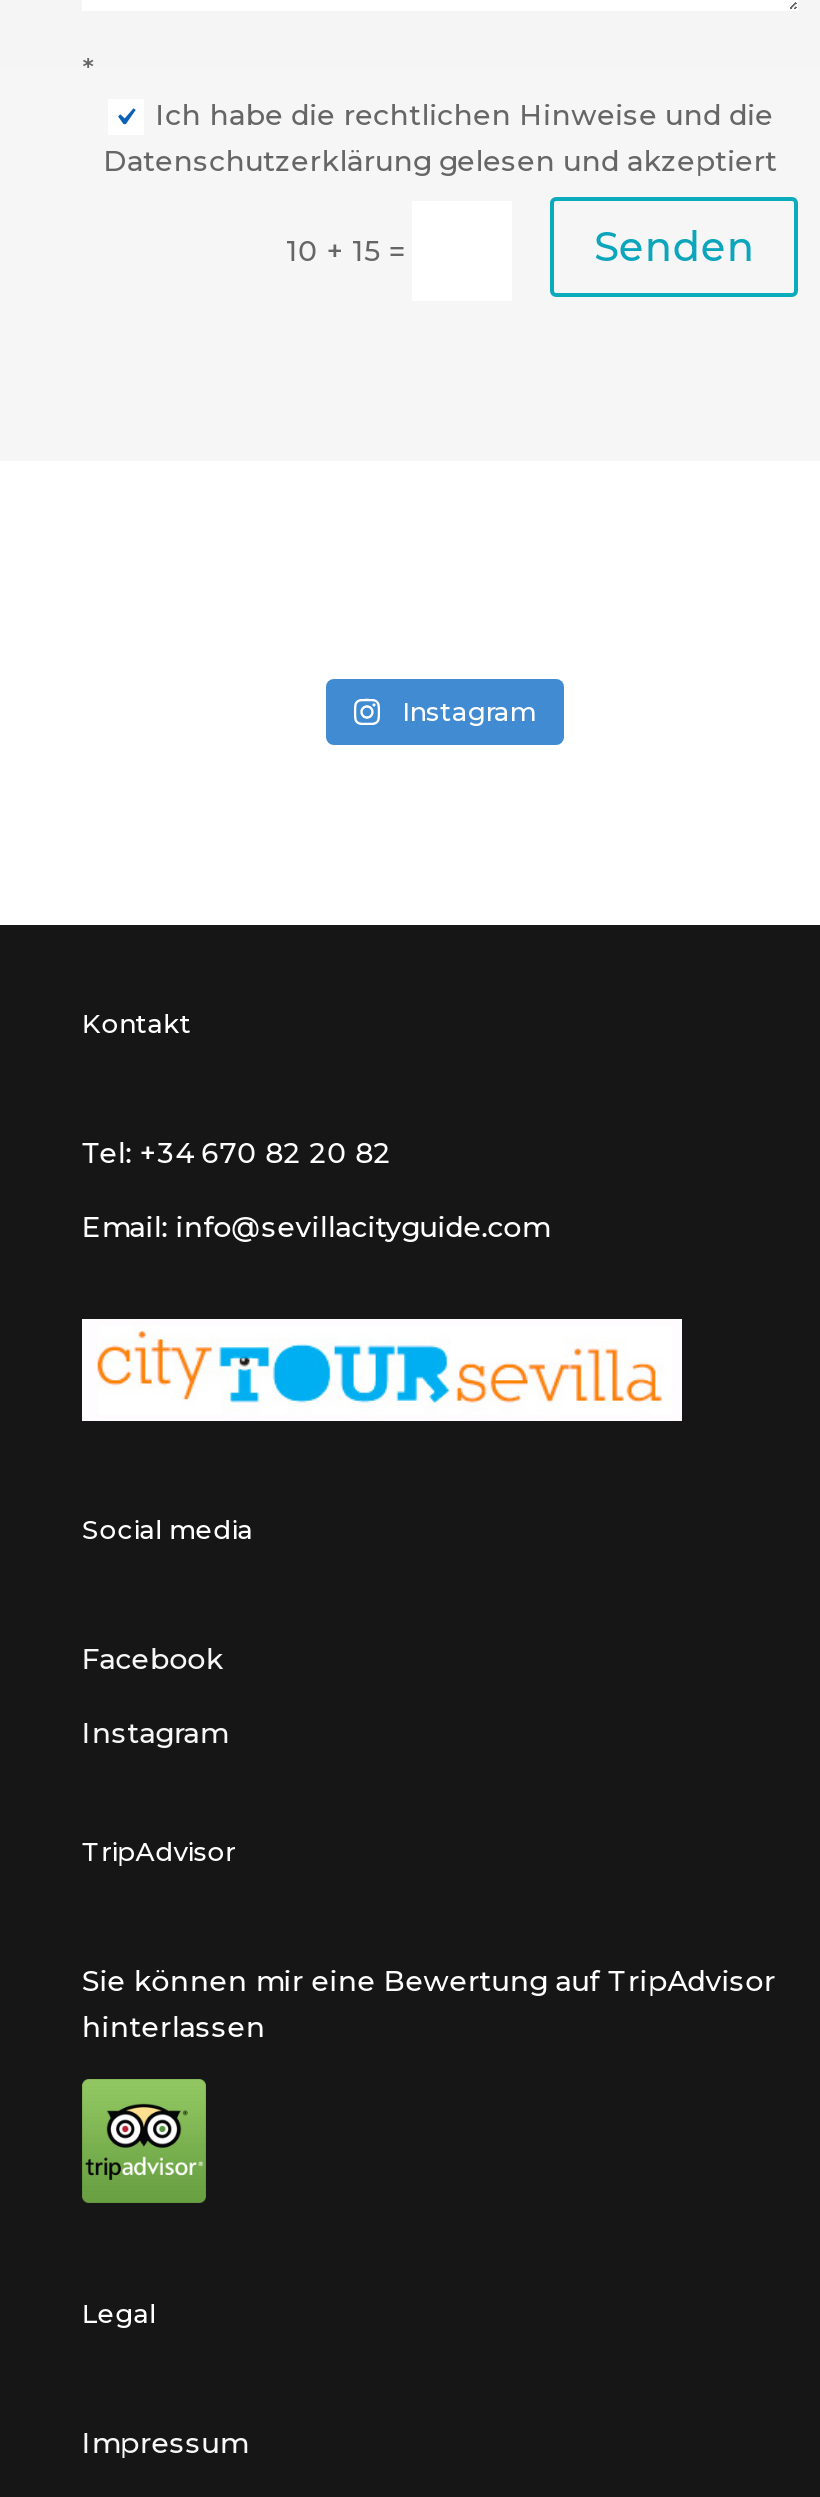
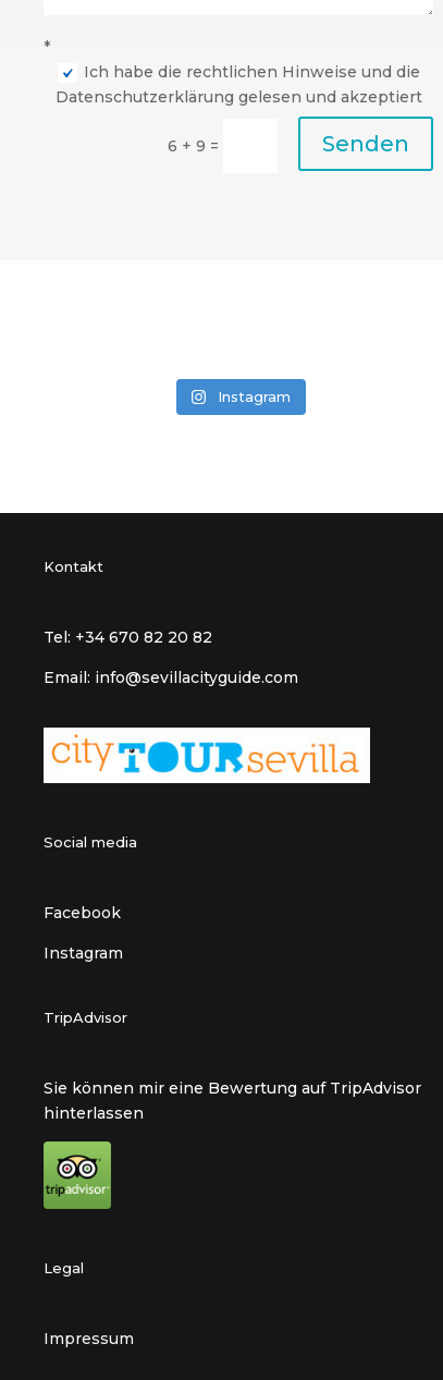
- 10 + 15 =
+ 6 + 9 =
